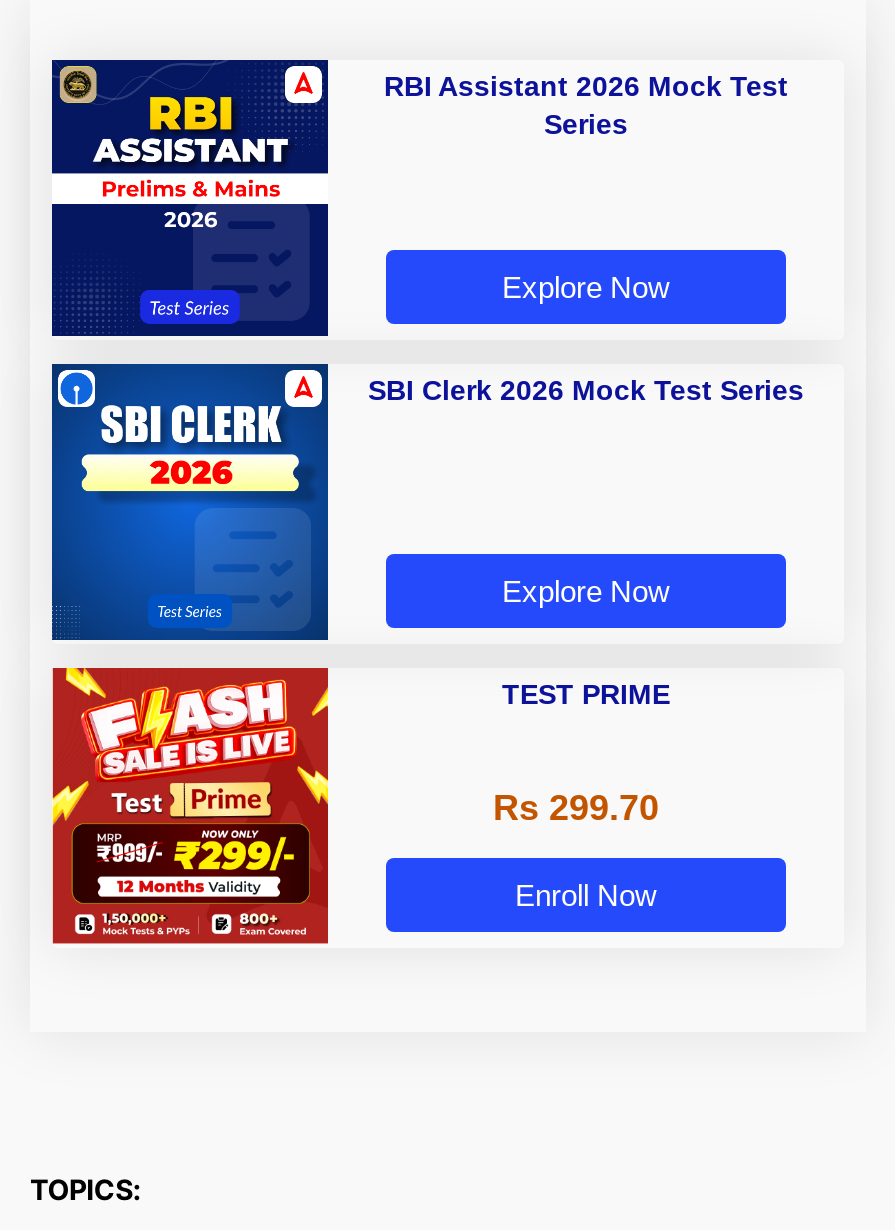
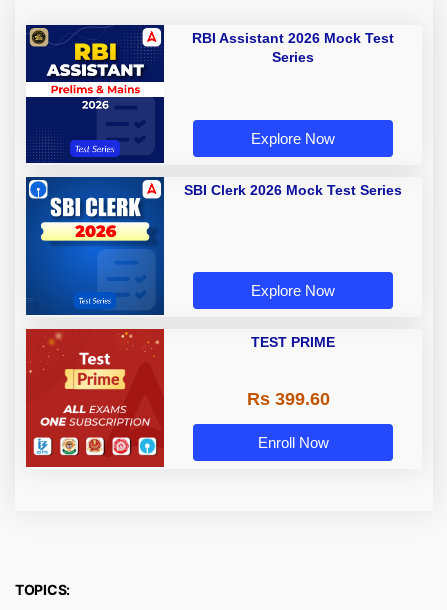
- [image]
+ [image]

- Rs 299.70
+ Rs 399.60
